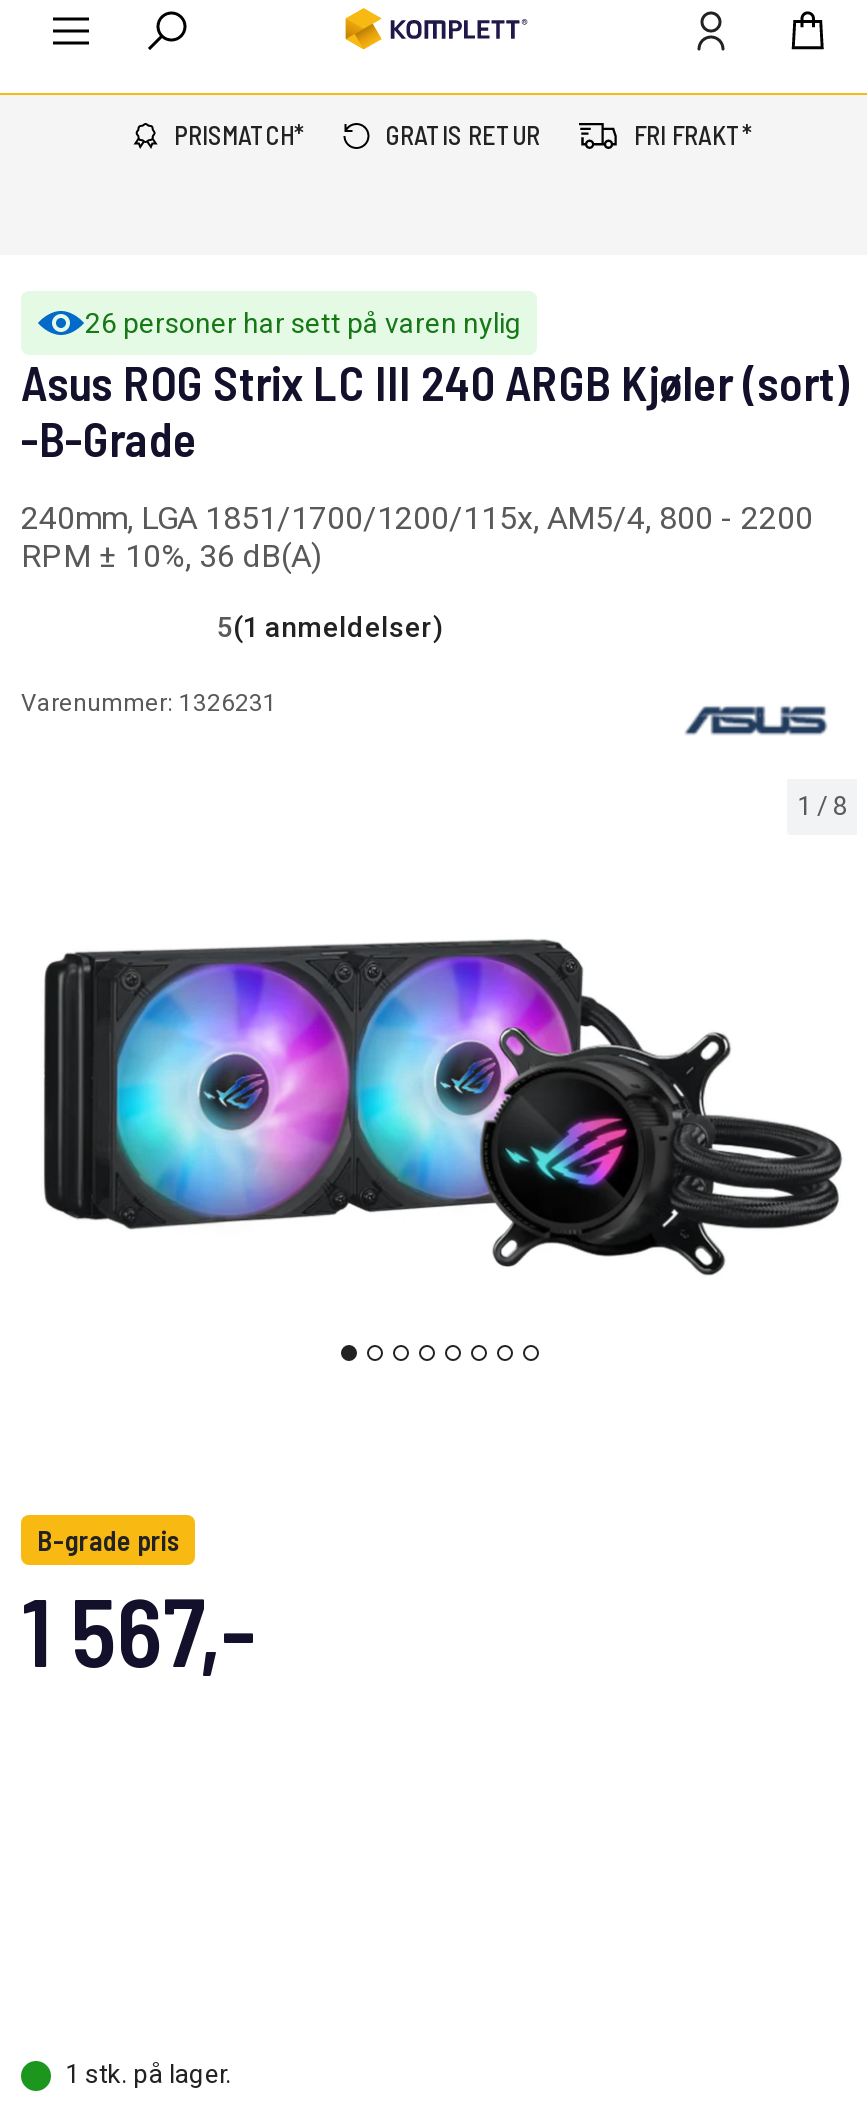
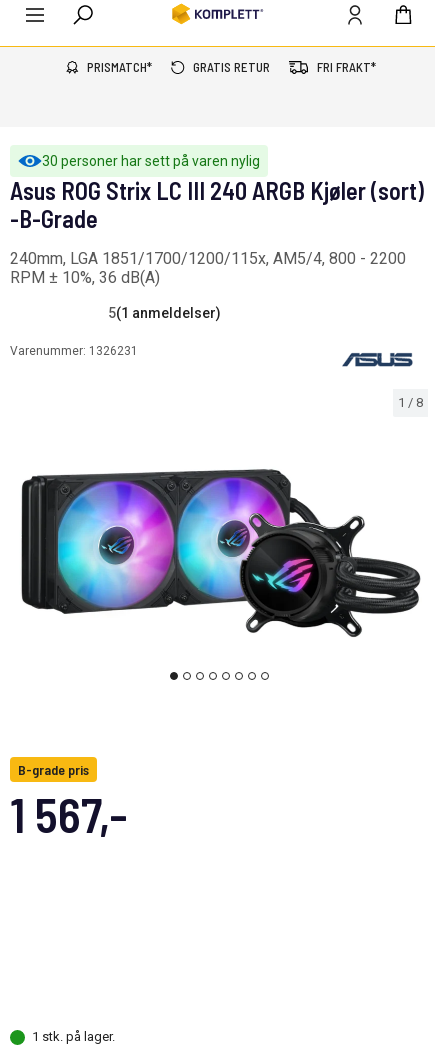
- 26 personer har sett på varen nylig
+ 30 personer har sett på varen nylig
